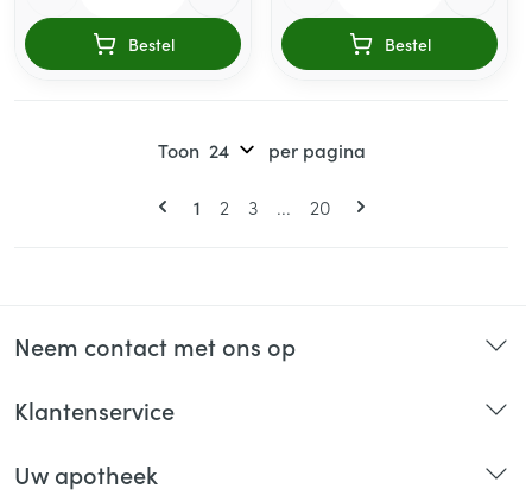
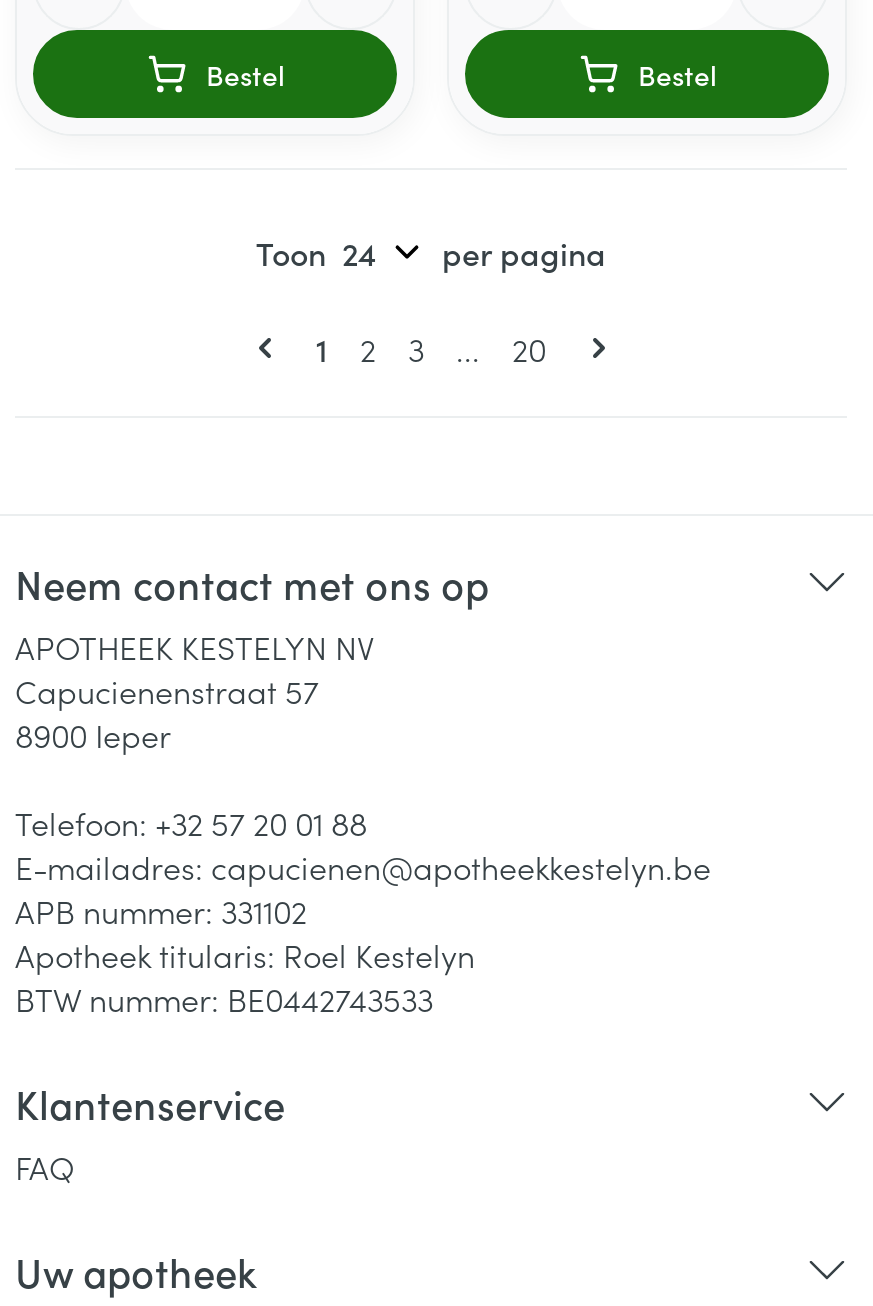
+ APOTHEEK KESTELYN NV
+ Capucienenstraat 57
+ 8900 Ieper
+ Telefoon: +32 57 20 01 88
+ E-mailadres: capucienen@apotheekkestelyn.be
+ APB nummer: 331102
+ Apotheek titularis: Roel Kestelyn
+ BTW nummer: BE0442743533

+ FAQ
